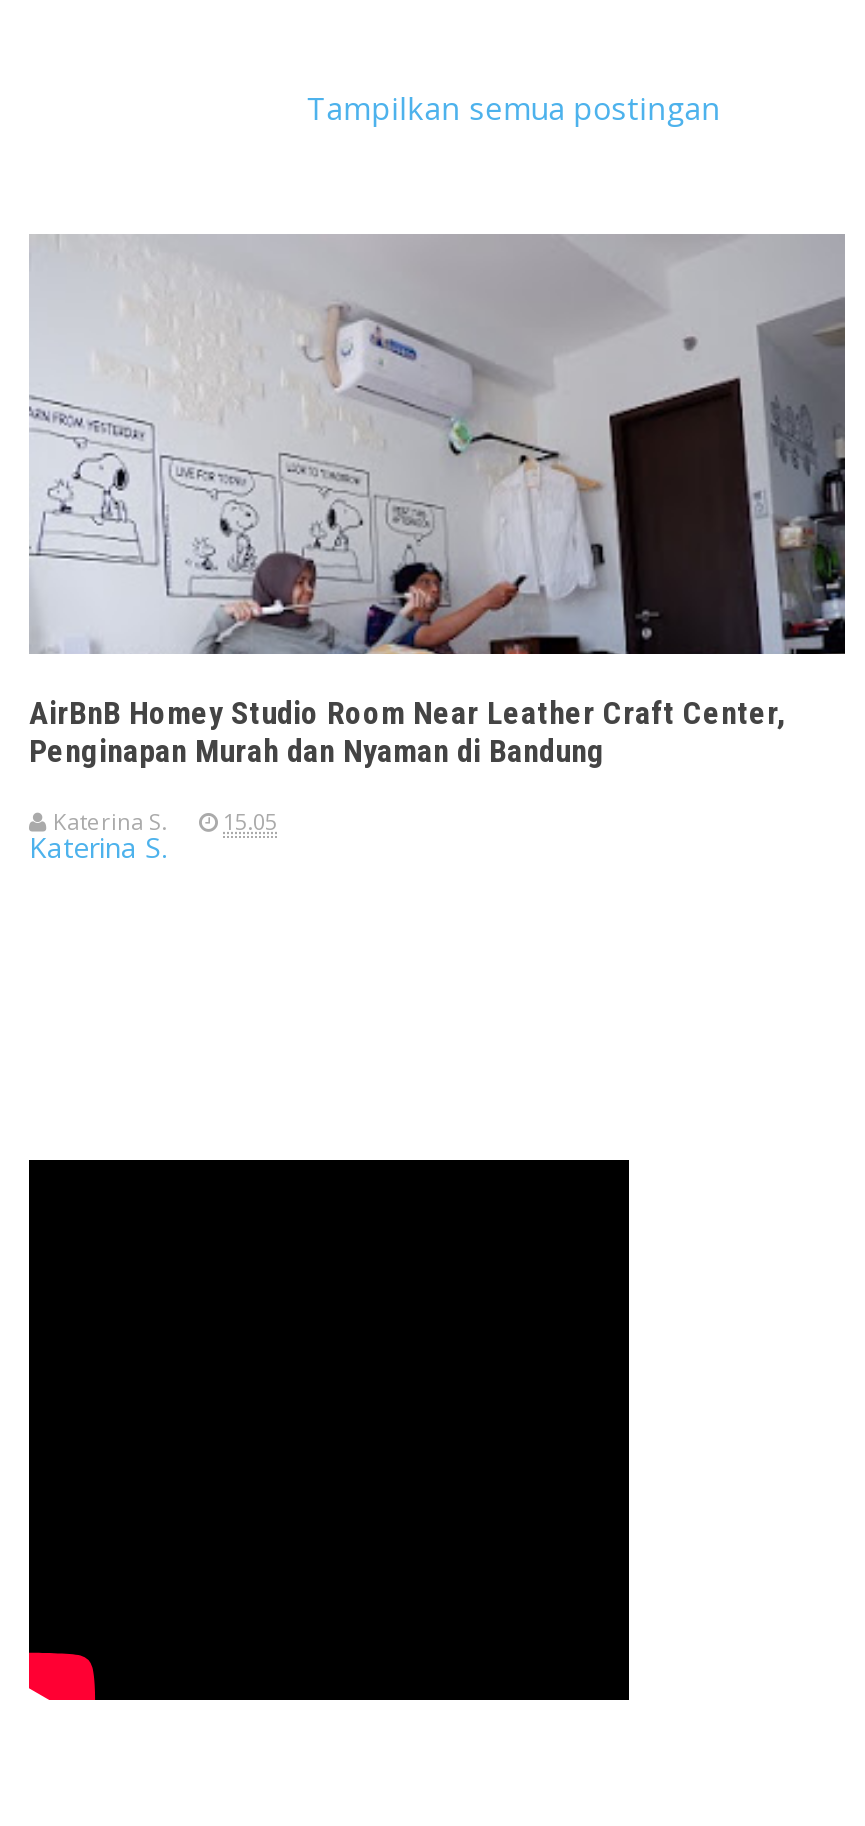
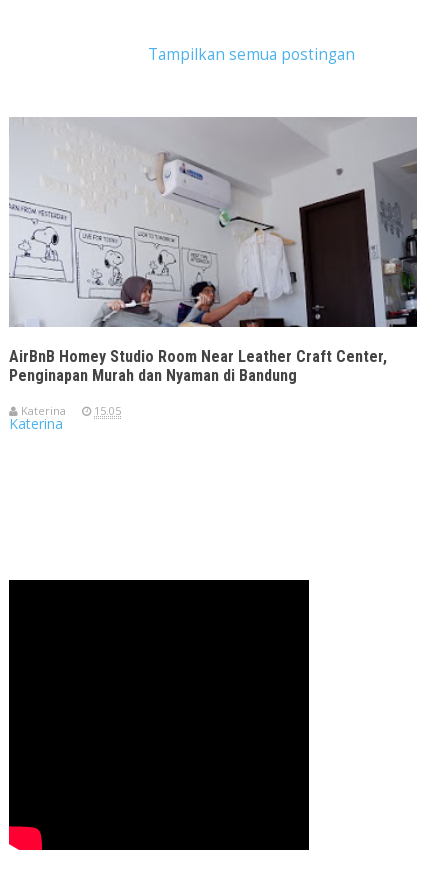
- Katerina S.
+ Katerina

- Katerina S.
+ Katerina
